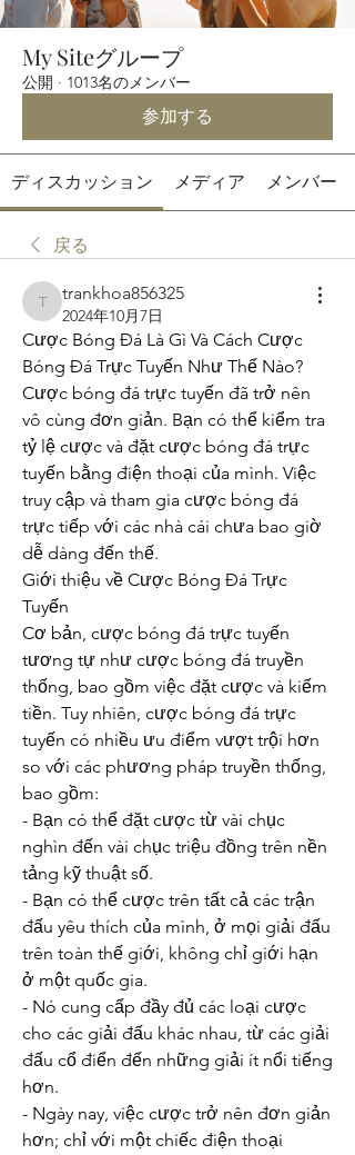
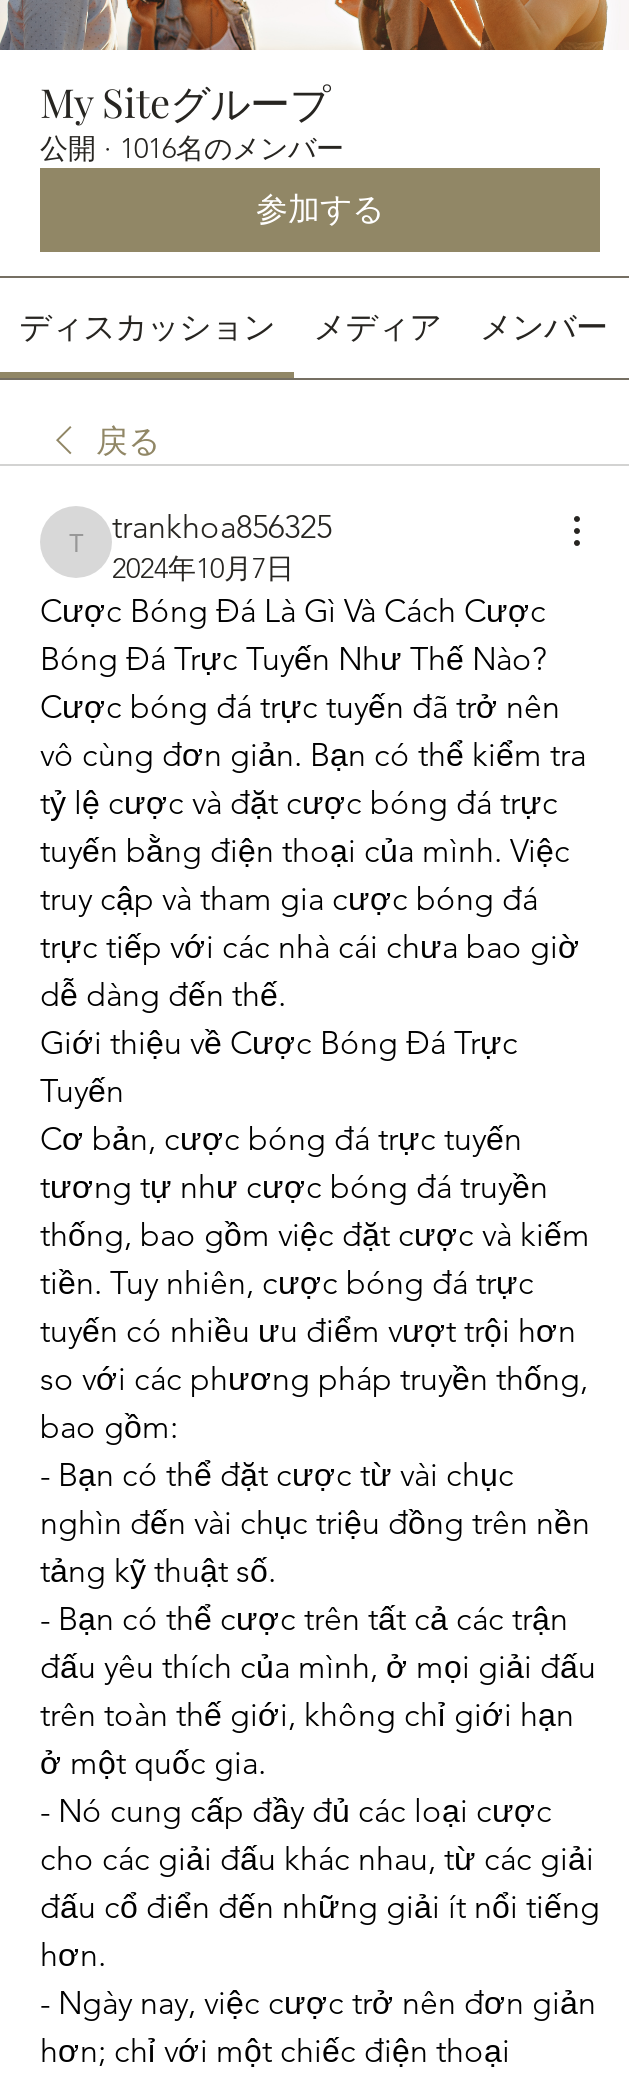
- 公開 · 1013名のメンバー
+ 公開 · 1016名のメンバー
